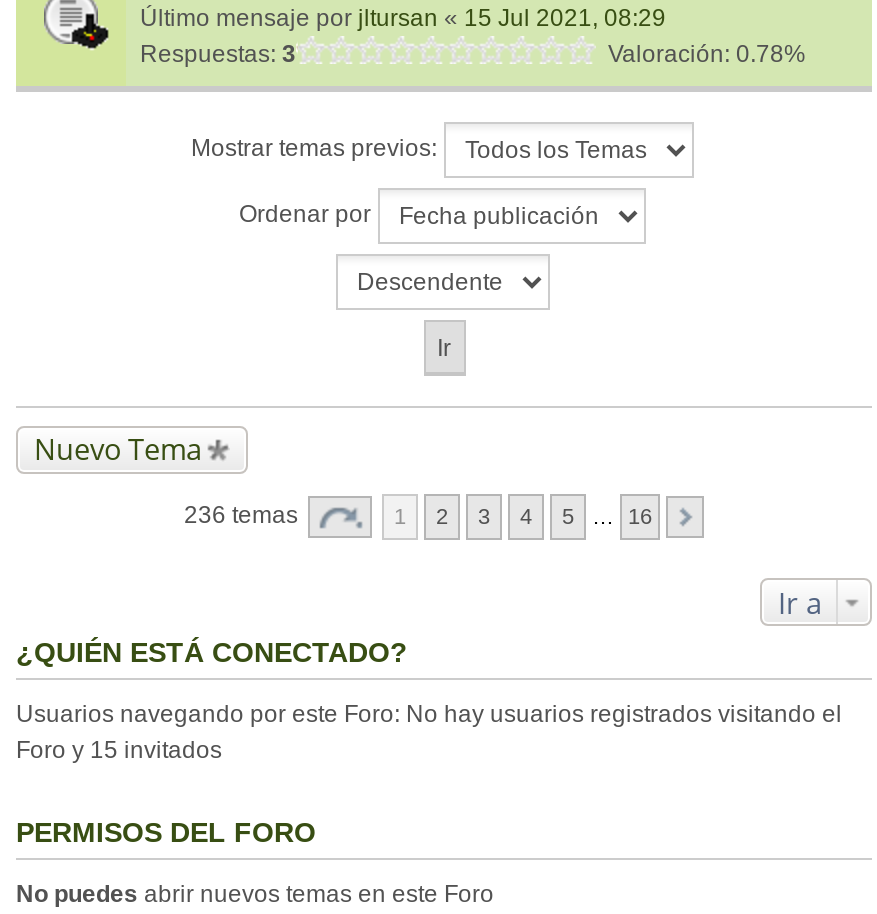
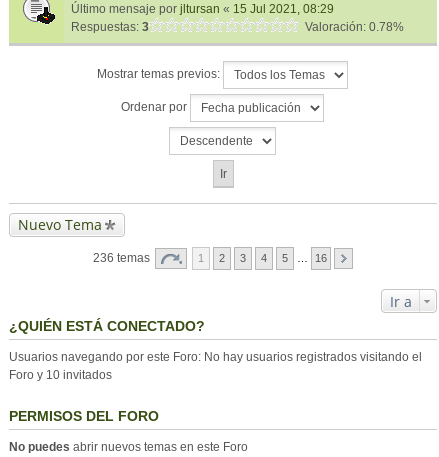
- Foro y 15 invitados
+ Foro y 10 invitados
